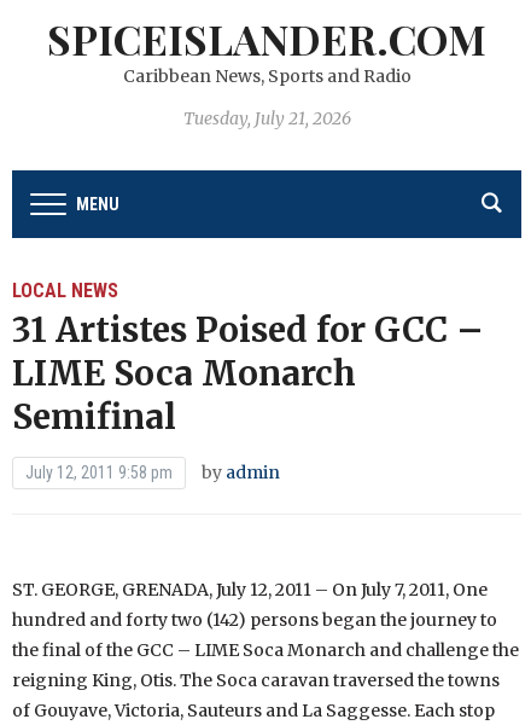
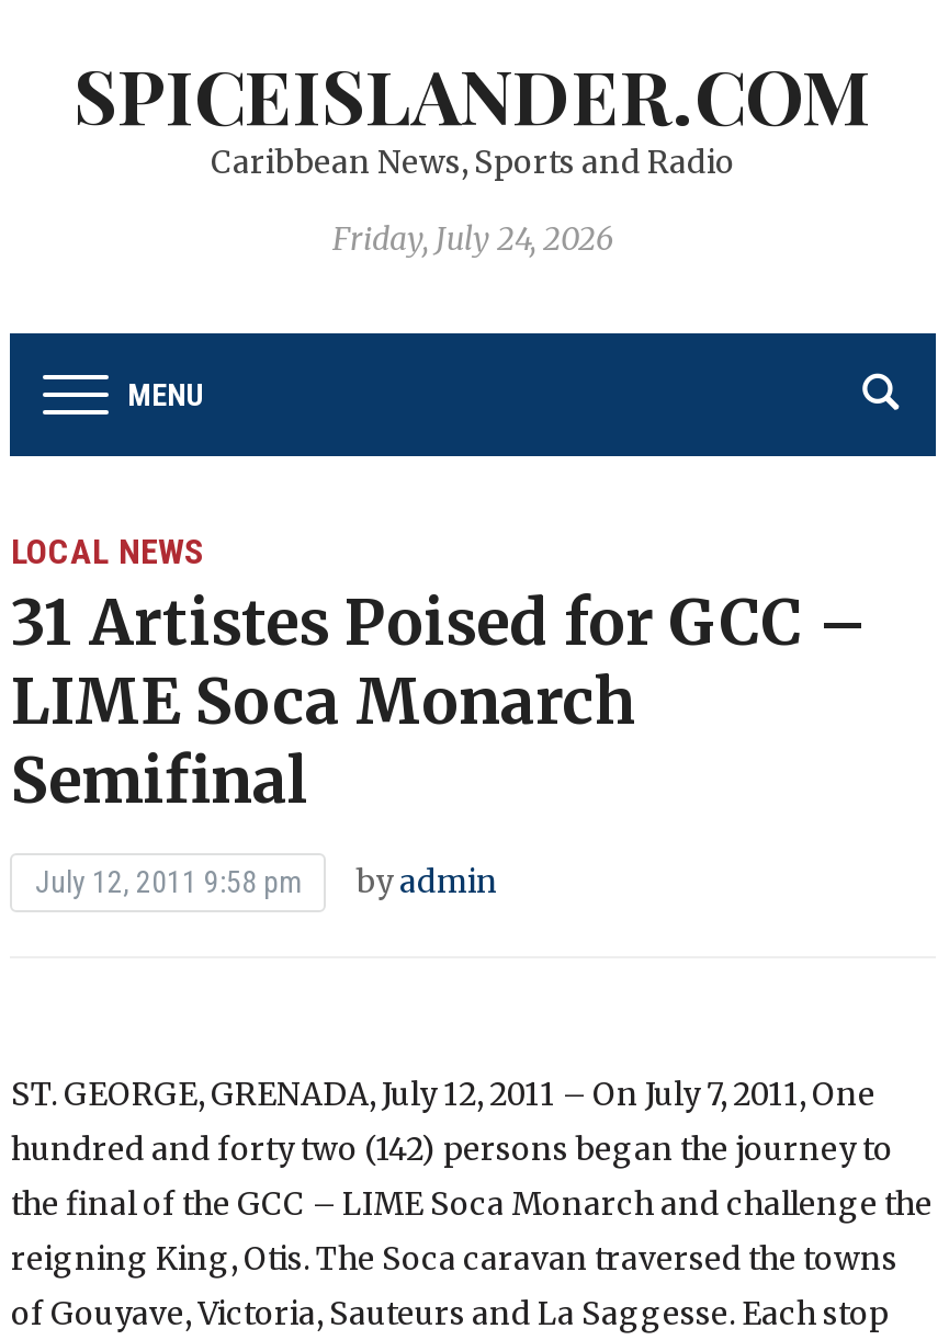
- Tuesday, July 21, 2026
+ Friday, July 24, 2026
